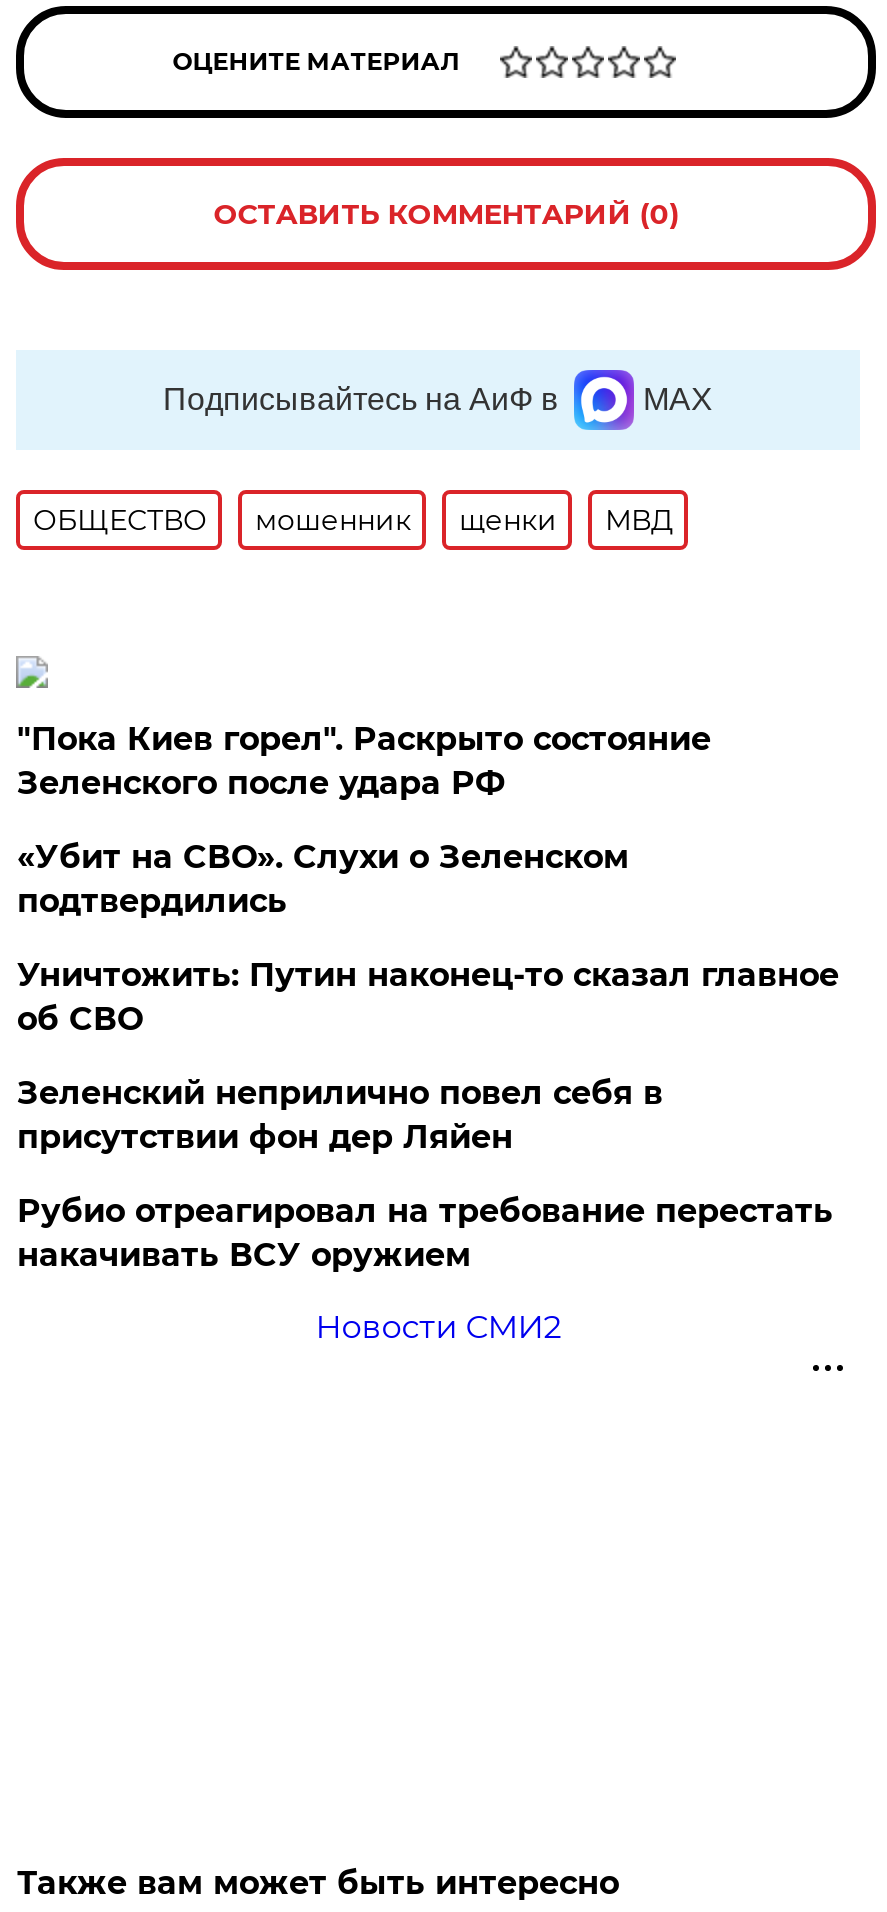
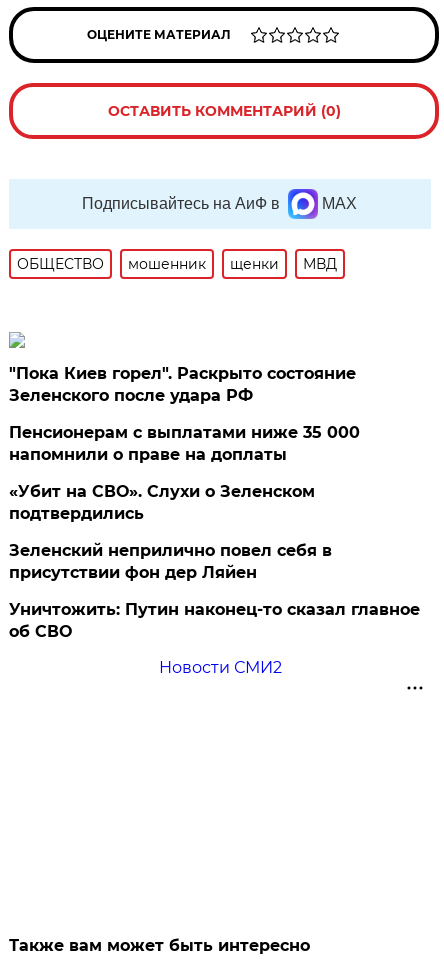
+ Пенсионерам с выплатами ниже 35 000
+ напомнили о праве на доплаты

moved down: «Убит на СВО». Слухи о Зеленском | подтвердились

moved down: Уничтожить: Путин наконец-то сказал главное | об СВО

- Рубио отреагировал на требование перестать
- накачивать ВСУ оружием
